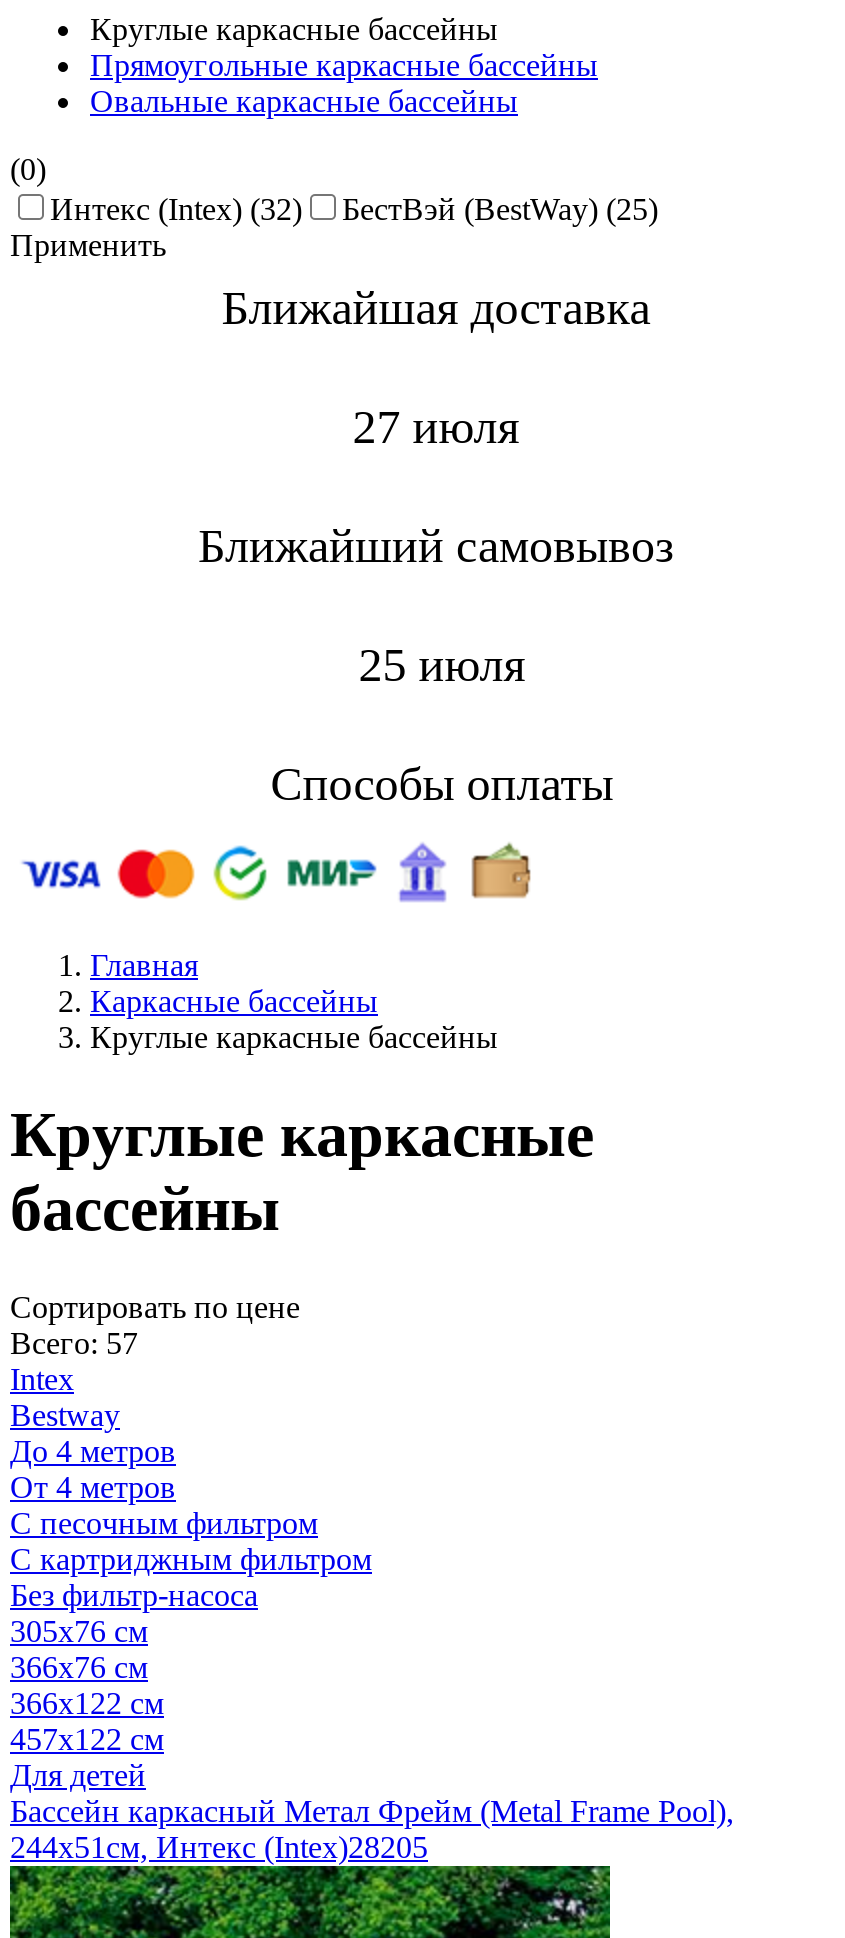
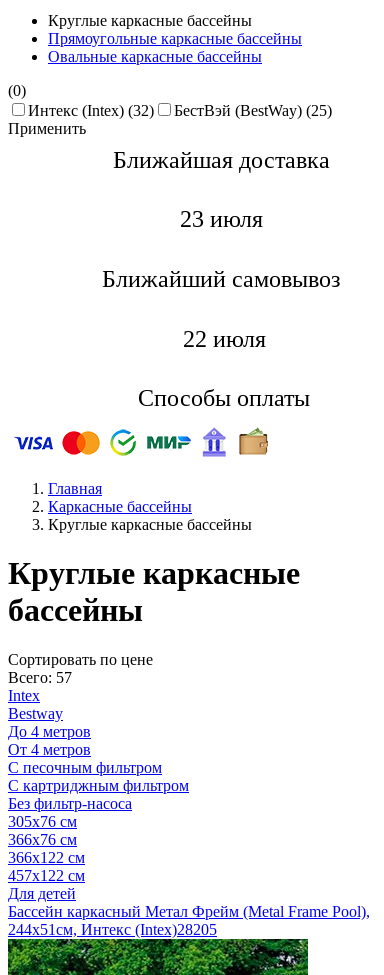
- 27 июля
+ 23 июля

- 25 июля
+ 22 июля
